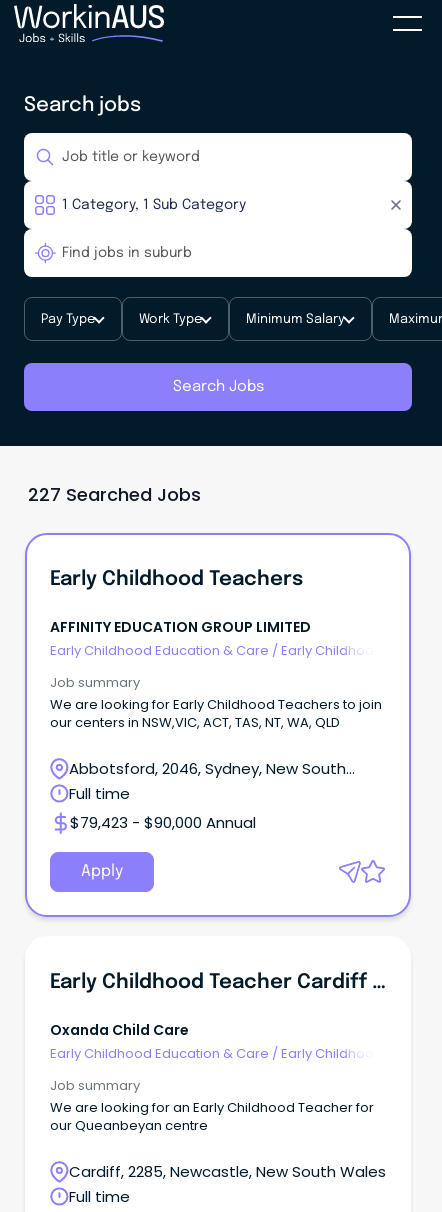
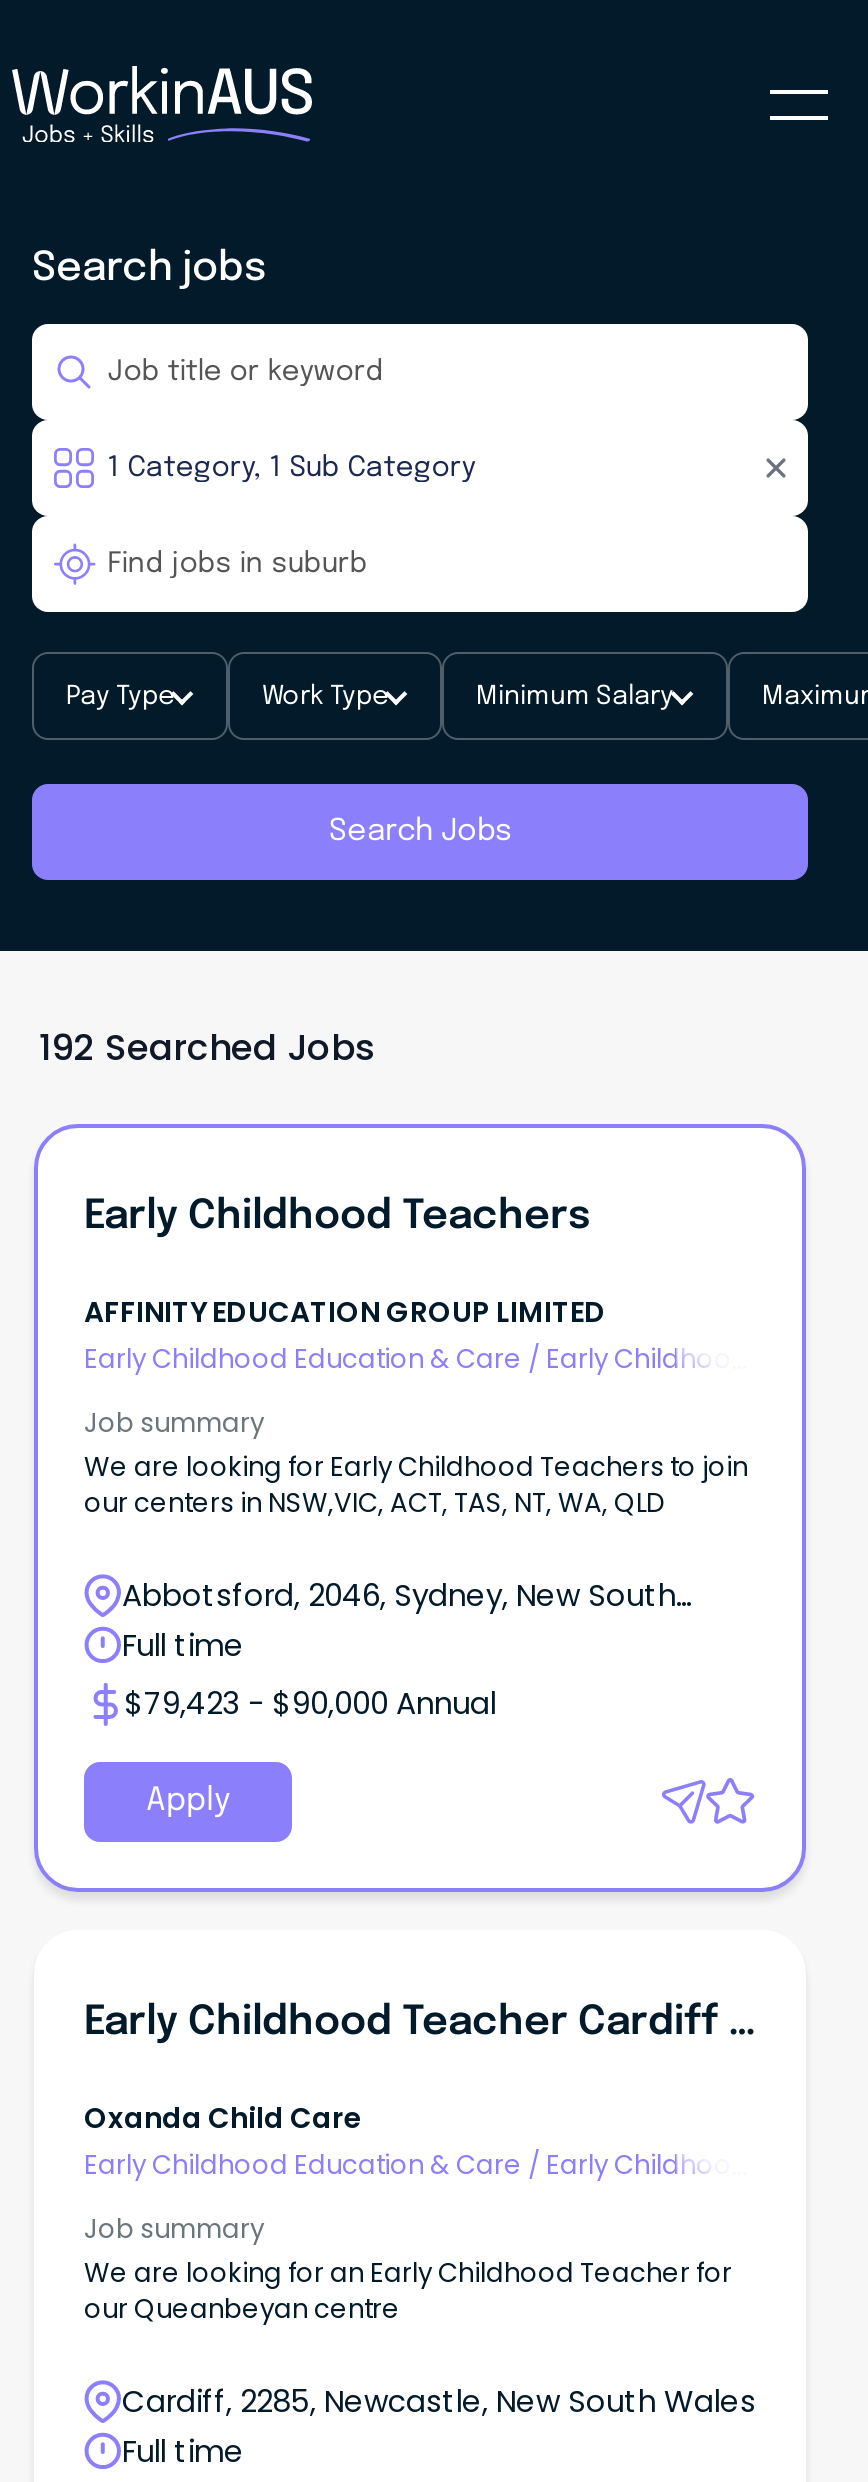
- 227 Searched Jobs
+ 192 Searched Jobs
